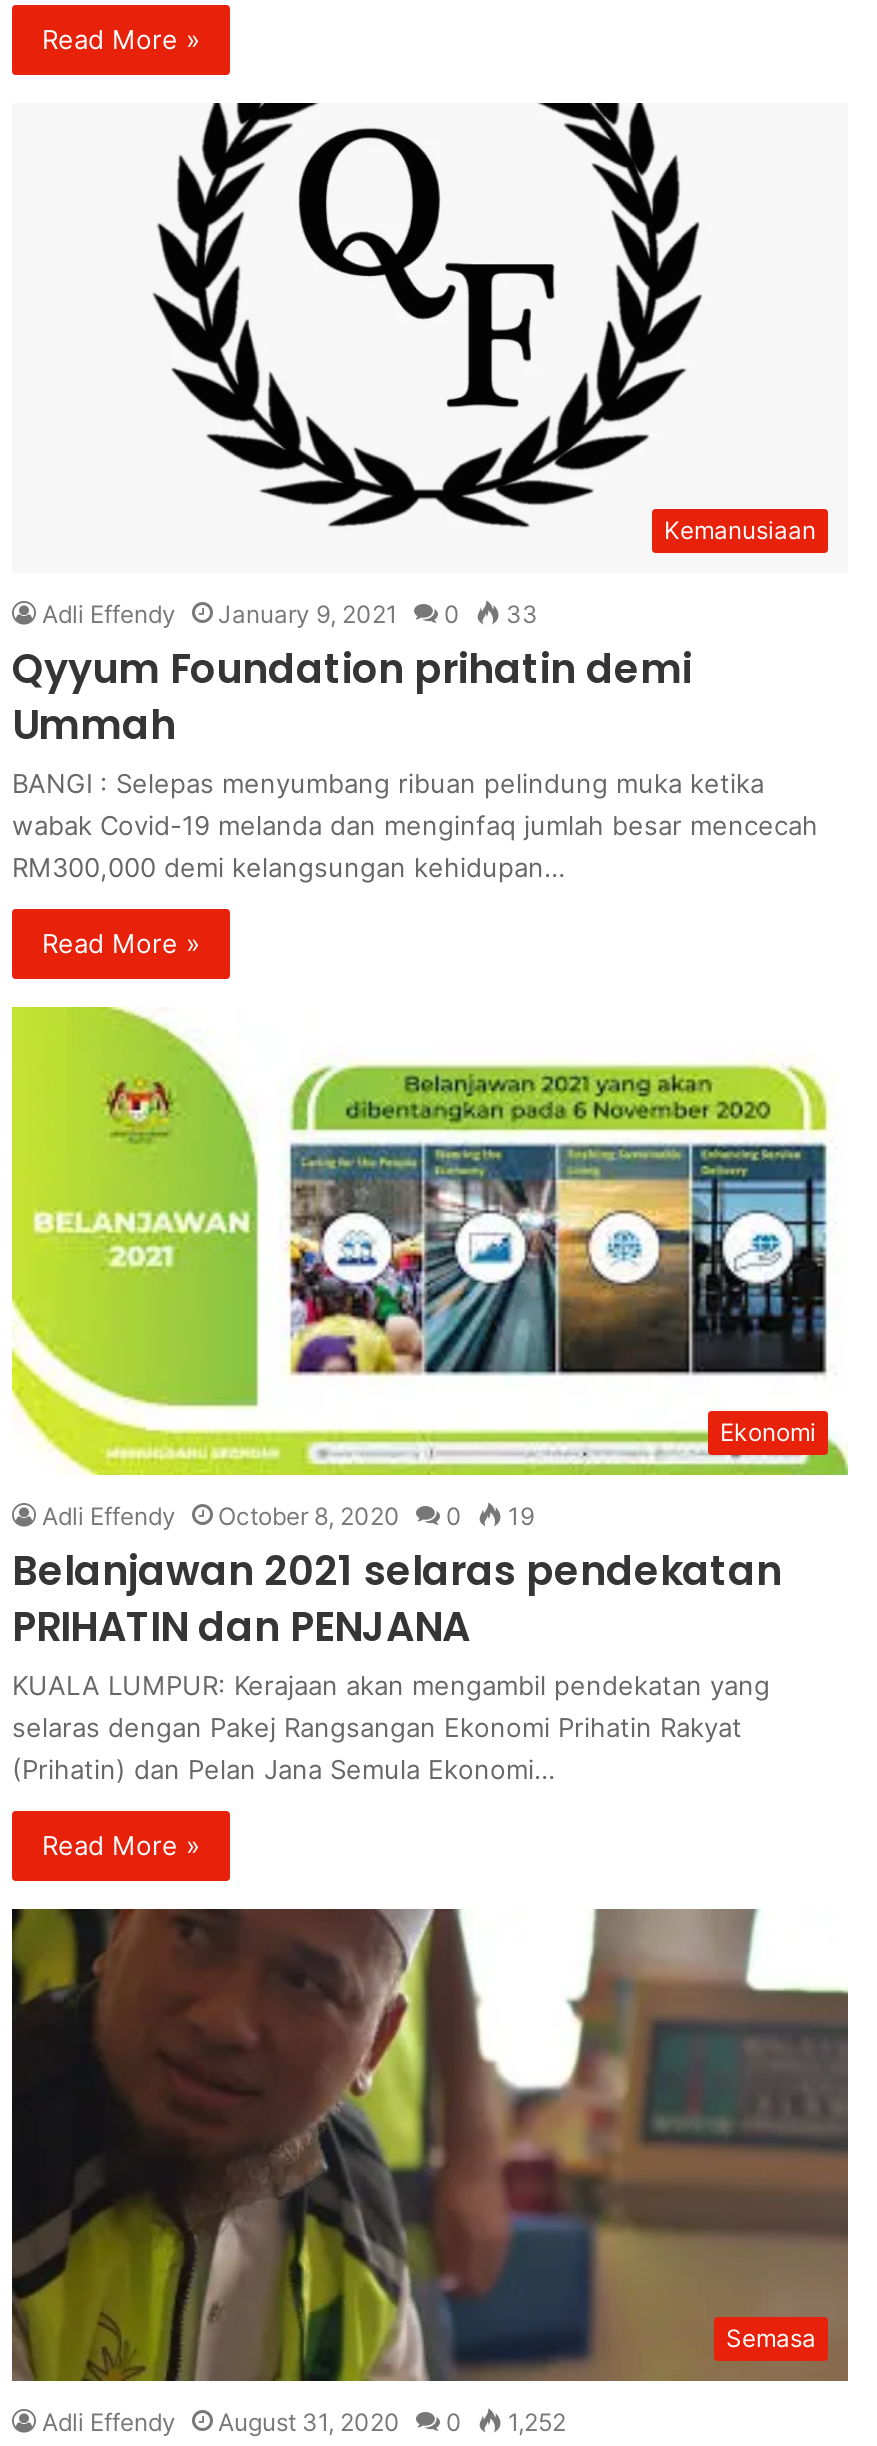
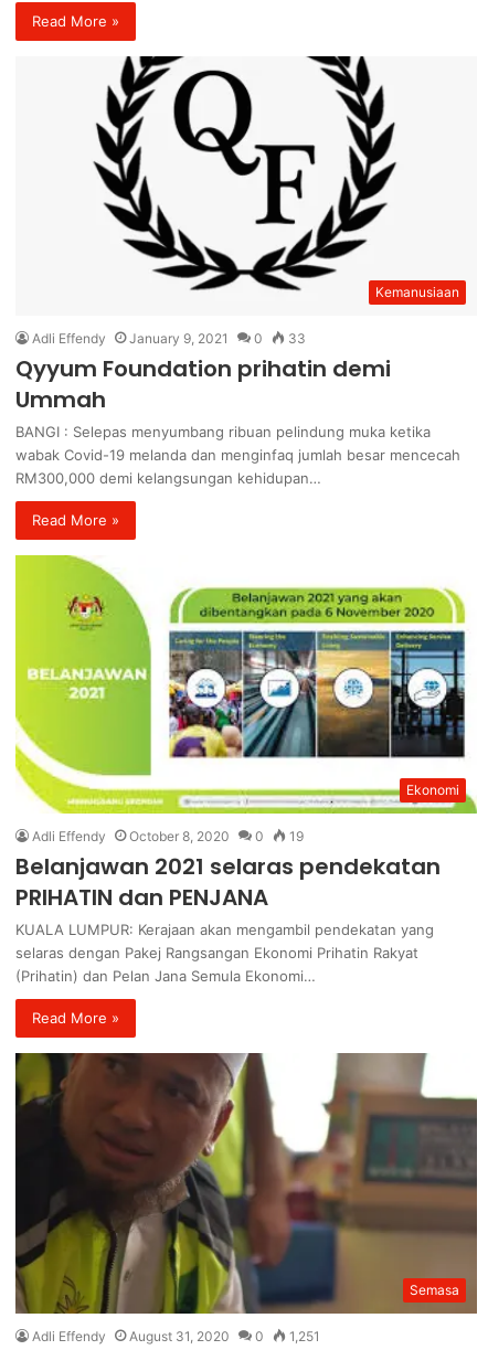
- Adli Effendy August 31, 2020 0 1,252
+ Adli Effendy August 31, 2020 0 1,251
